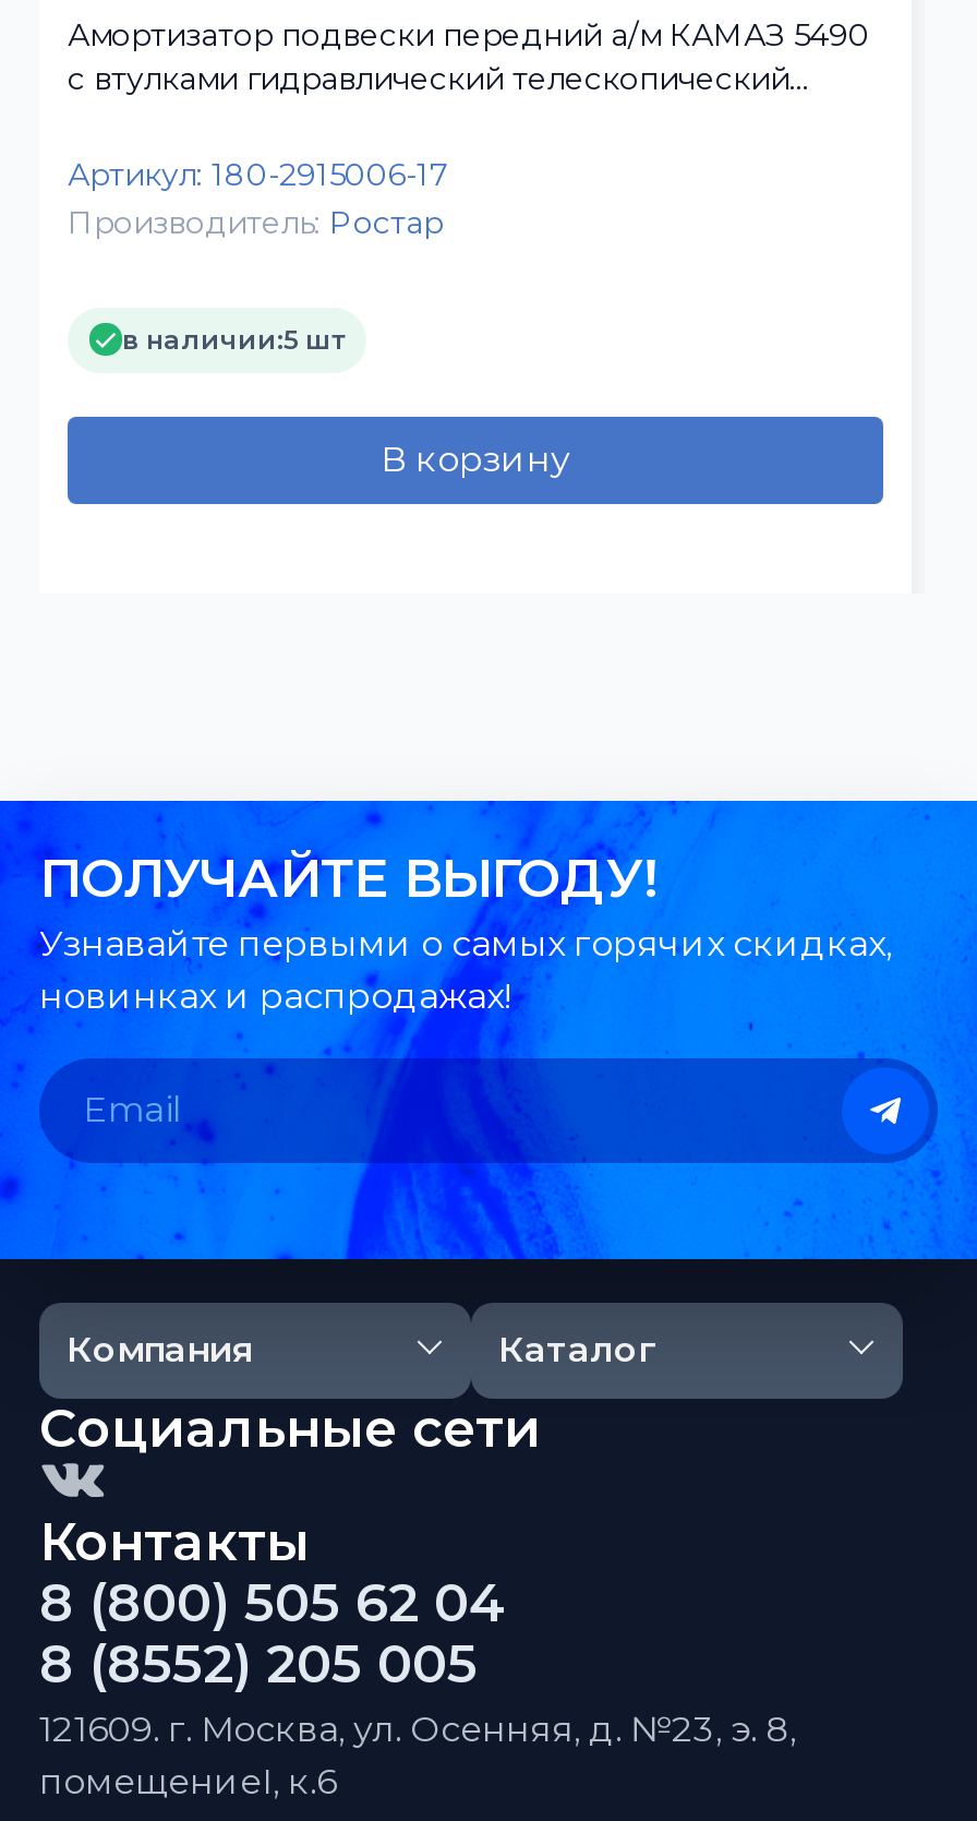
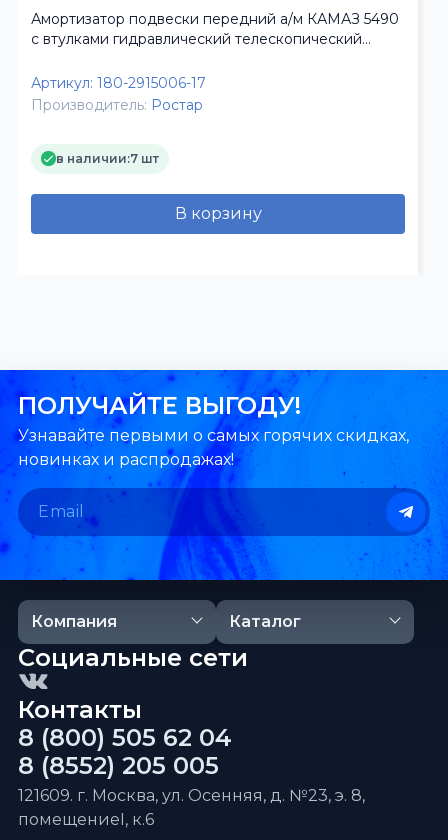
- в наличии:5 шт
+ в наличии:7 шт
